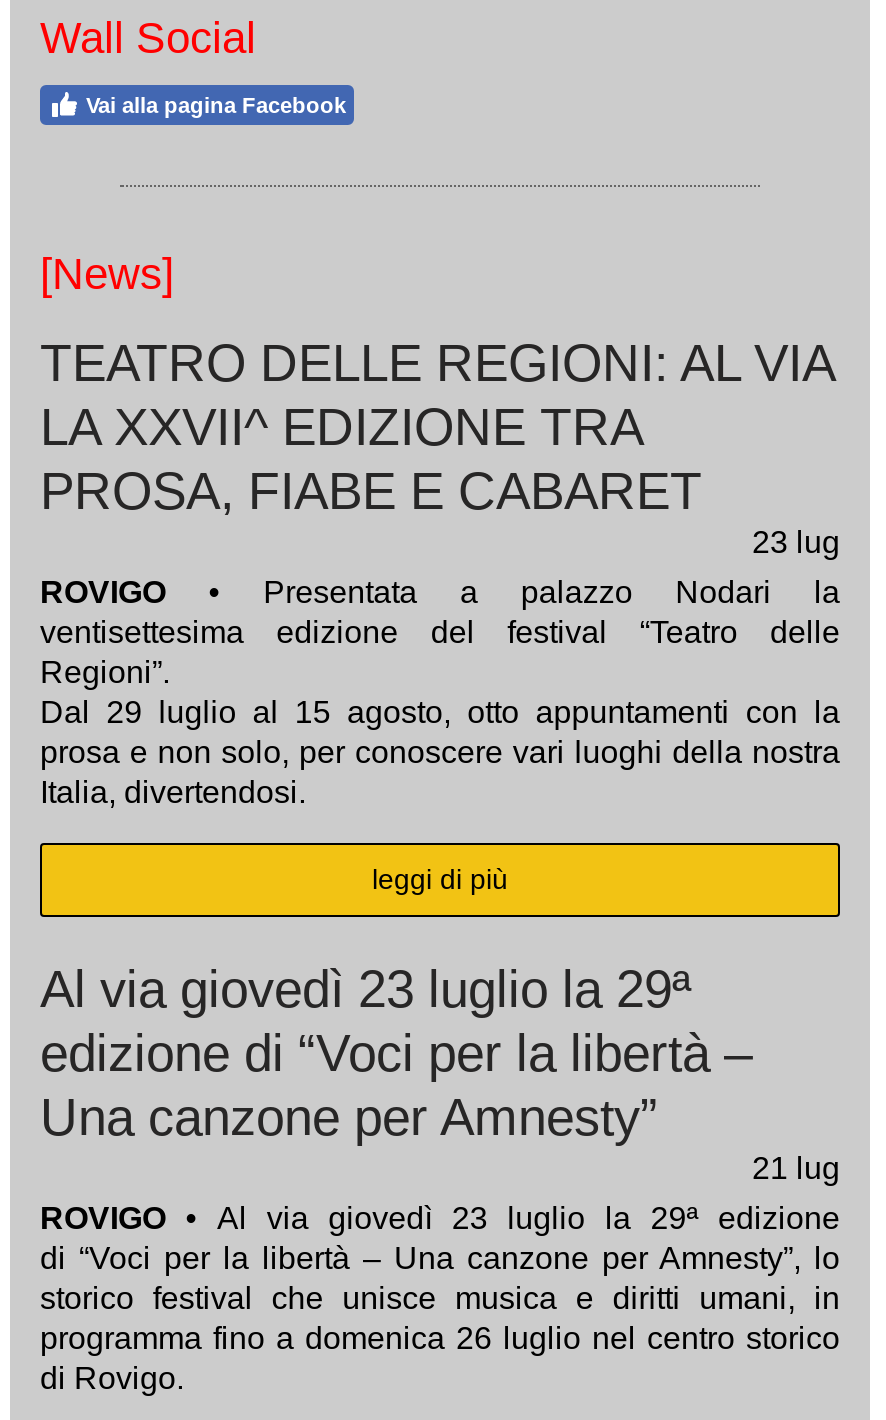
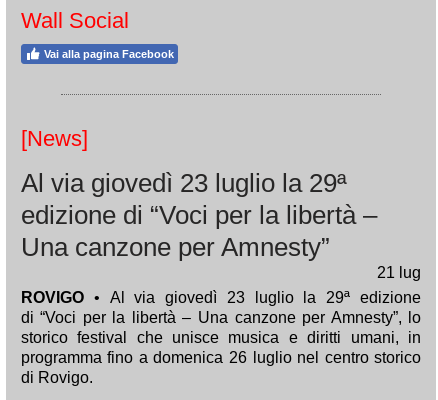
- TEATRO DELLE REGIONI: AL VIA
- LA XXVII^ EDIZIONE TRA
- PROSA, FIABE E CABARET
- 23 lug
- ROVIGO • Presentata a palazzo Nodari la
- ventisettesima edizione del festival “Teatro delle
- Regioni”.
- Dal 29 luglio al 15 agosto, otto appuntamenti con la
- prosa e non solo, per conoscere vari luoghi della nostra
- Italia, divertendosi.
- leggi di più
